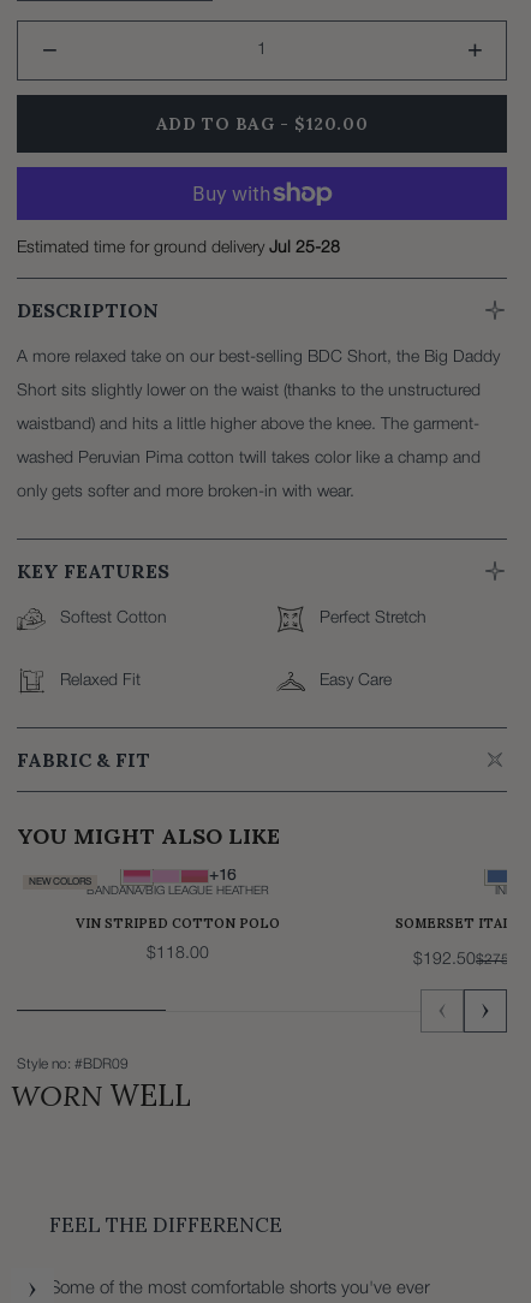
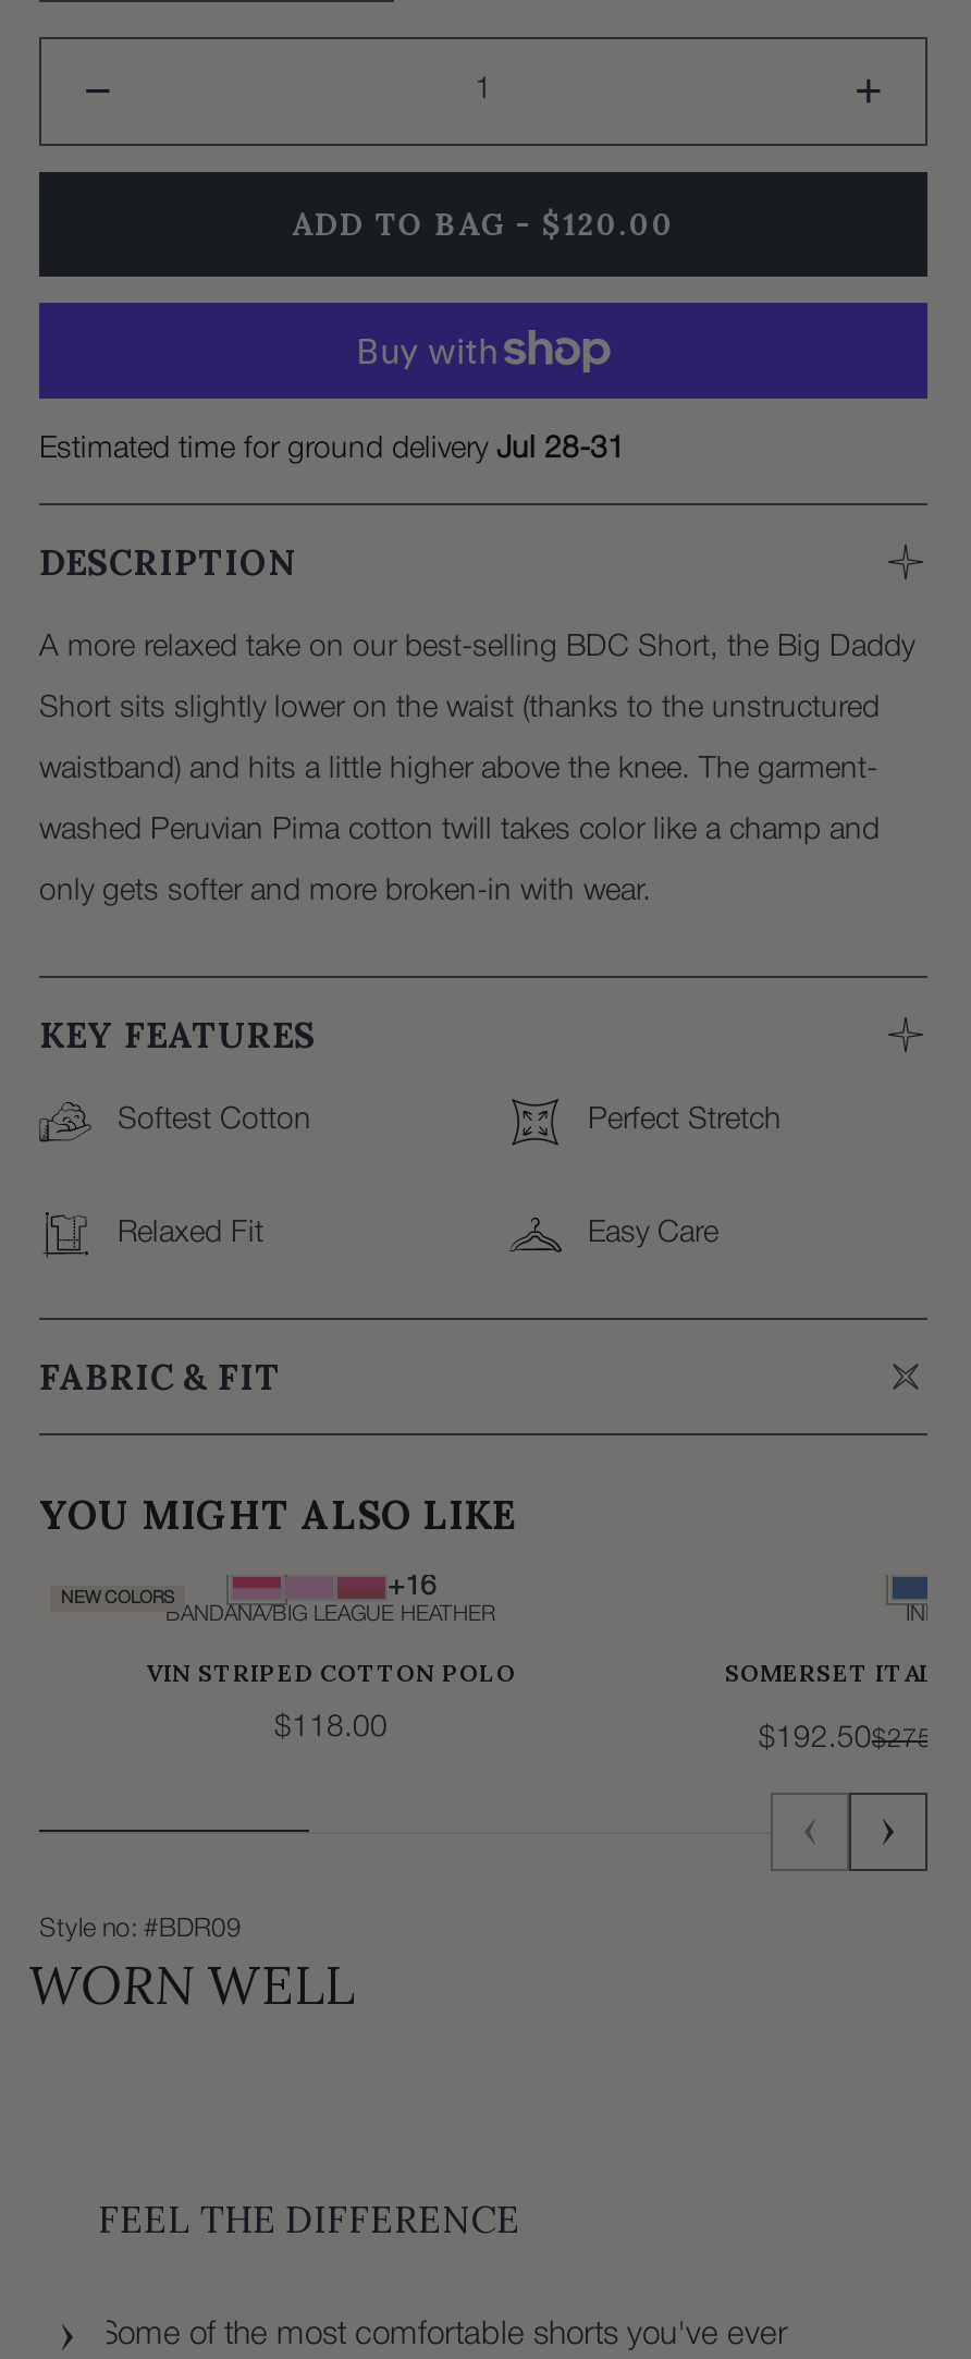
- Estimated time for ground delivery Jul 25-28
+ Estimated time for ground delivery Jul 28-31
